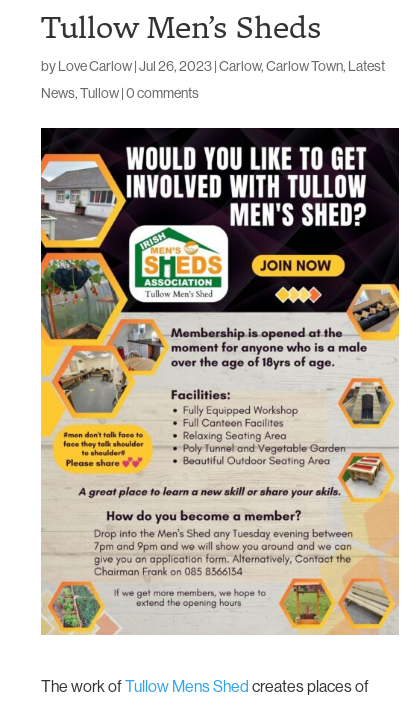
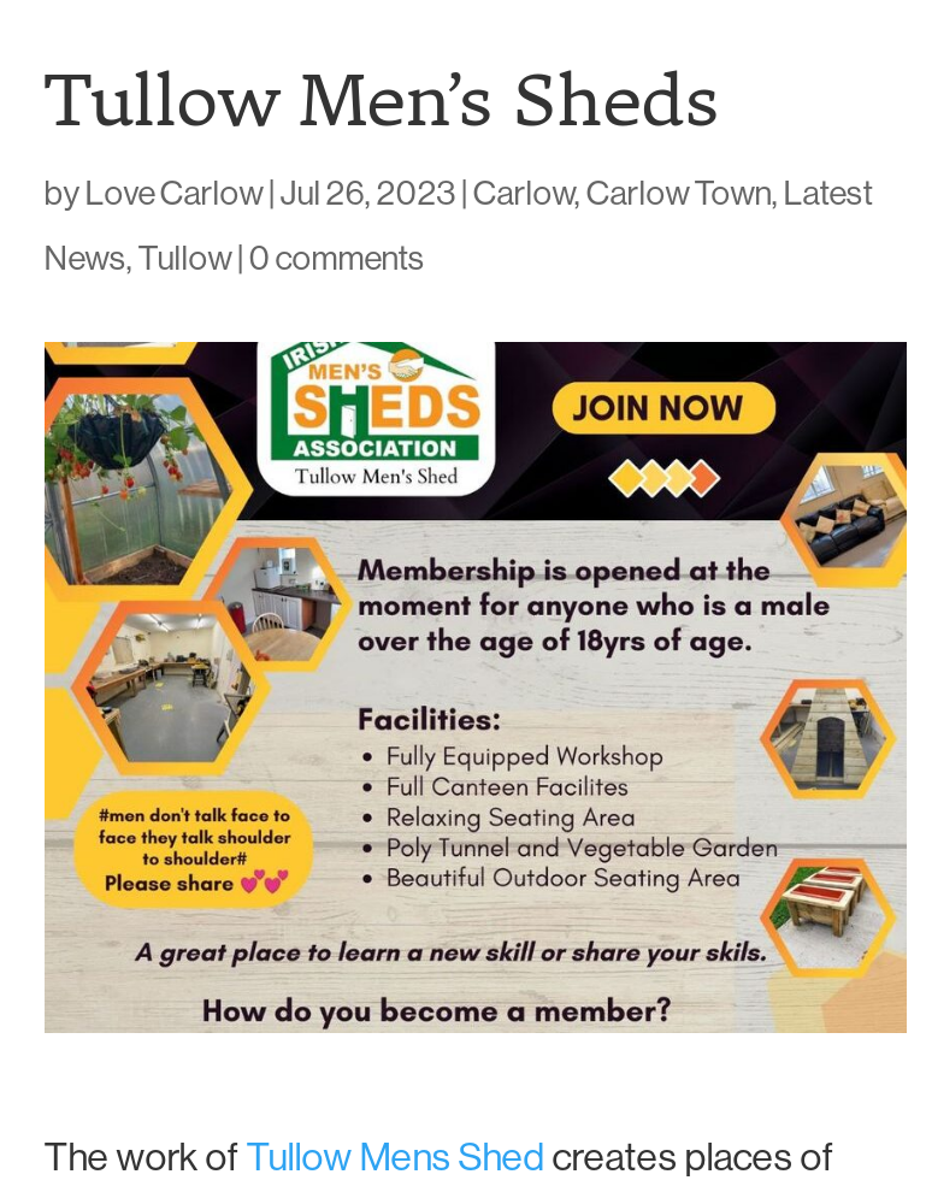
- [image]
+ [image]
